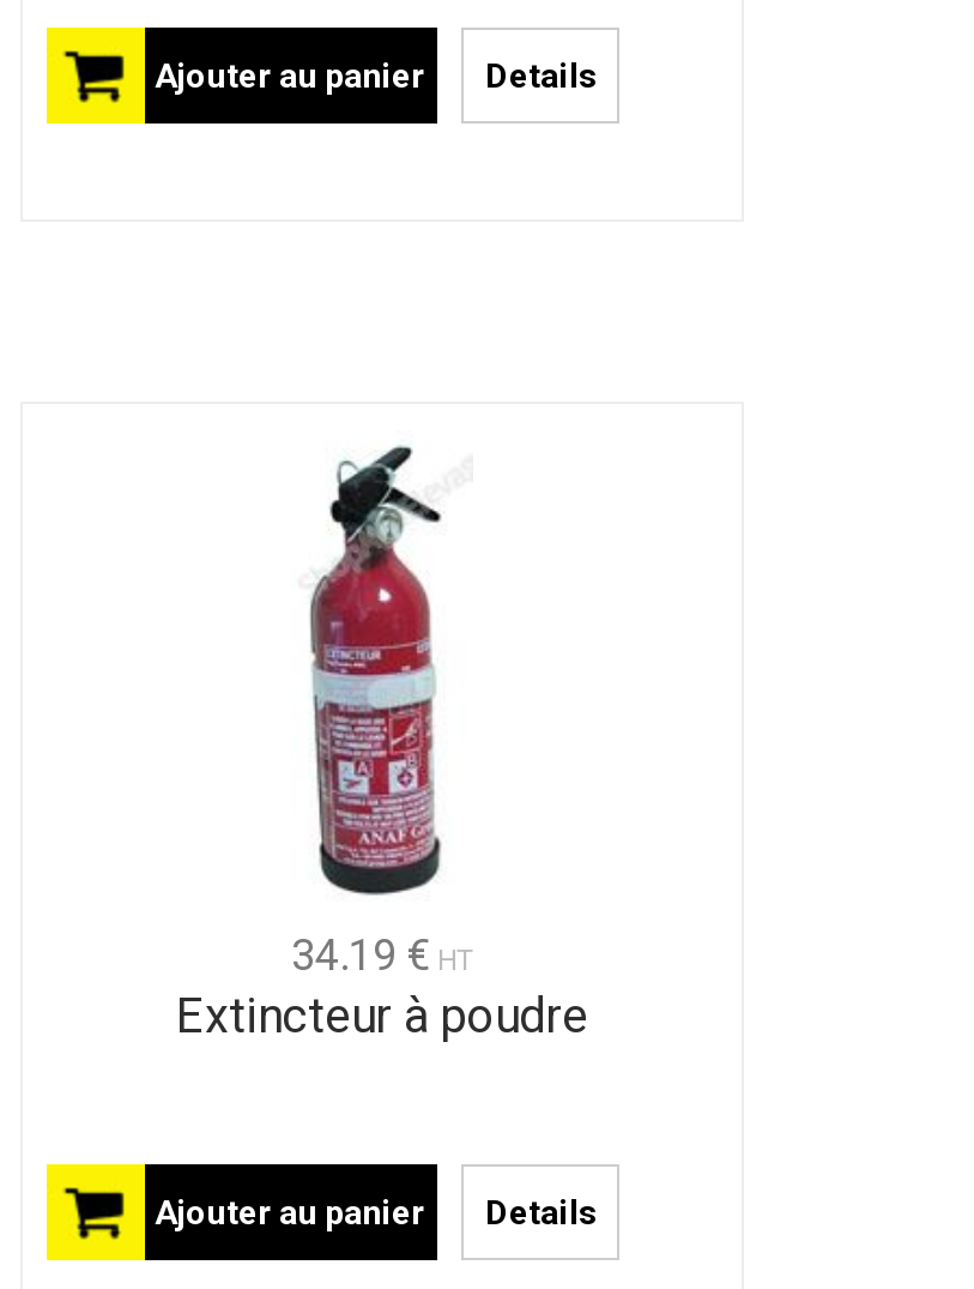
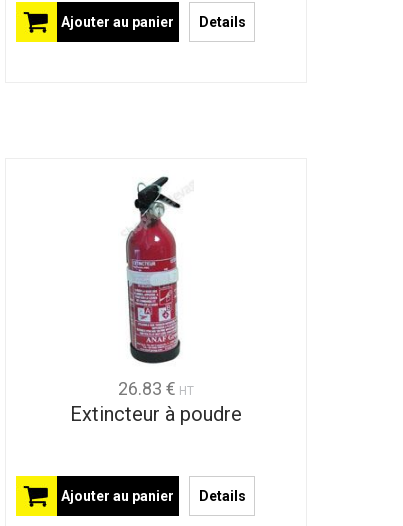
- 34.19 €HT
+ 26.83 €HT
